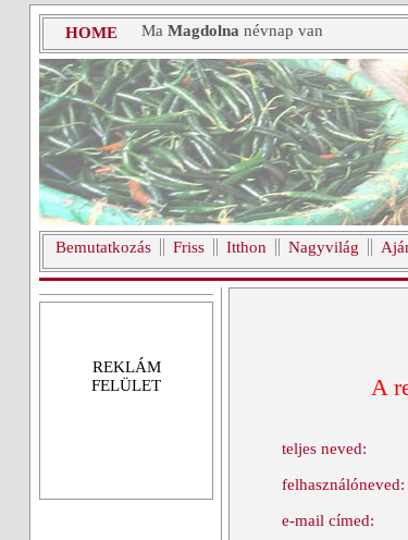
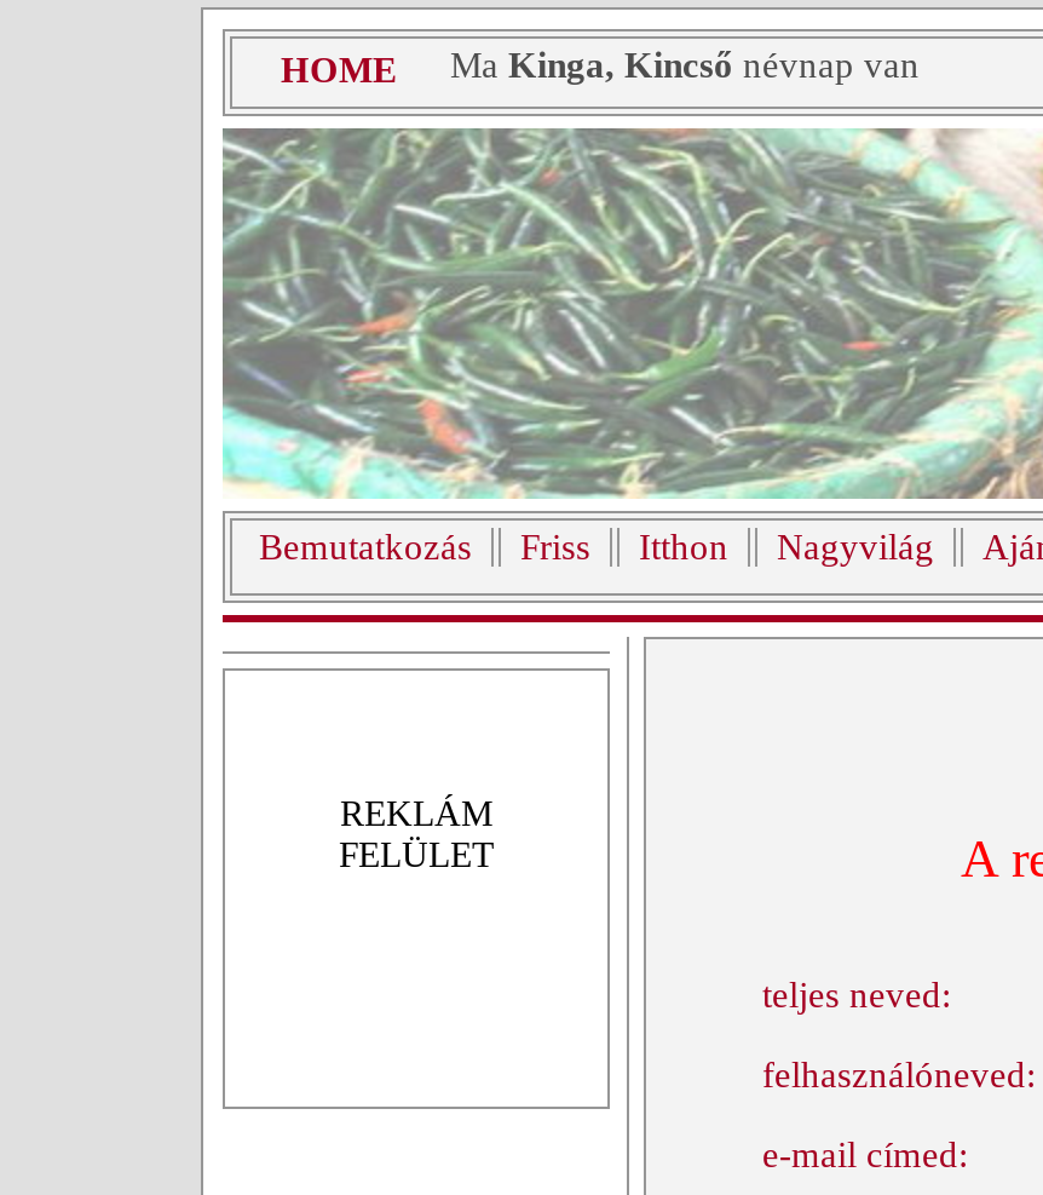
- Ma Magdolna névnap van
+ Ma Kinga, Kincső névnap van
